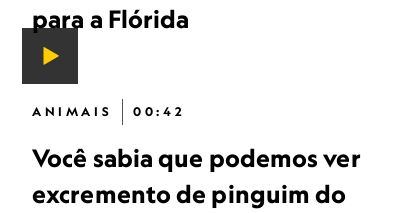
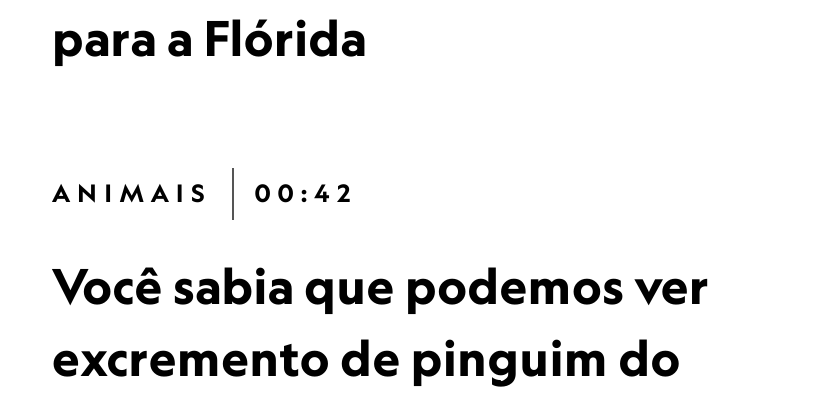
- [image]
